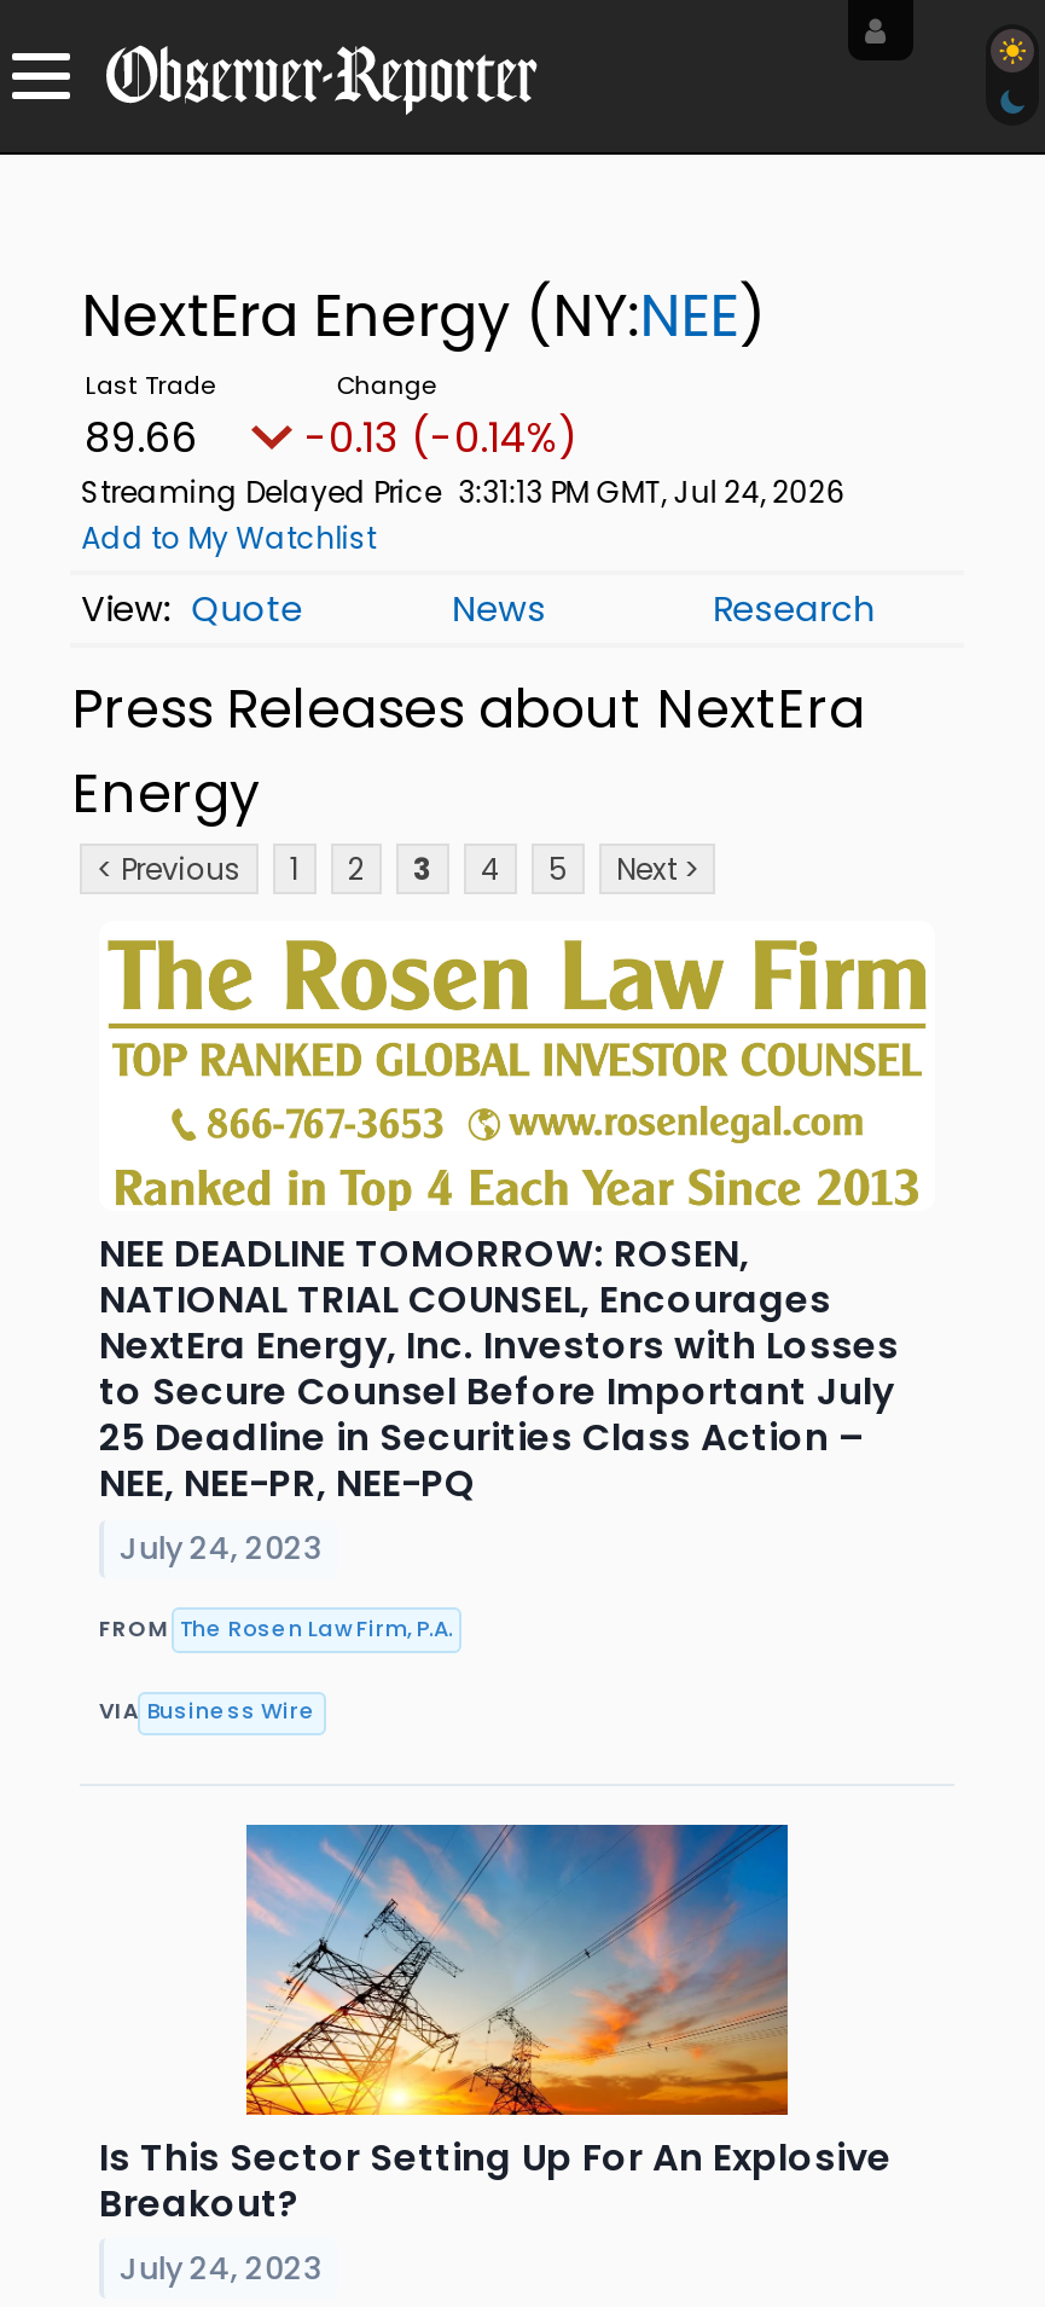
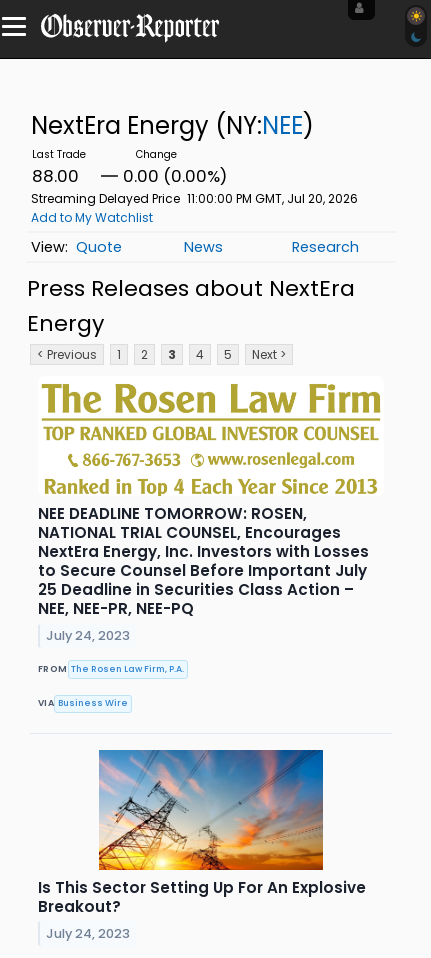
- 89.66
+ 88.00

- -0.13 (-0.14%)
+ 0.00 (0.00%)

- Streaming Delayed Price 3:31:13 PM GMT, Jul 24, 2026
+ Streaming Delayed Price 11:00:00 PM GMT, Jul 20, 2026
